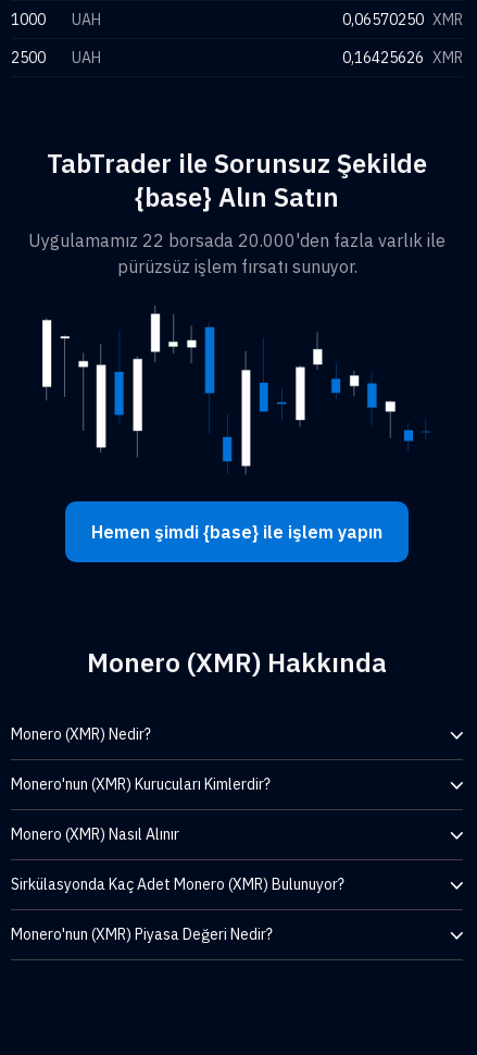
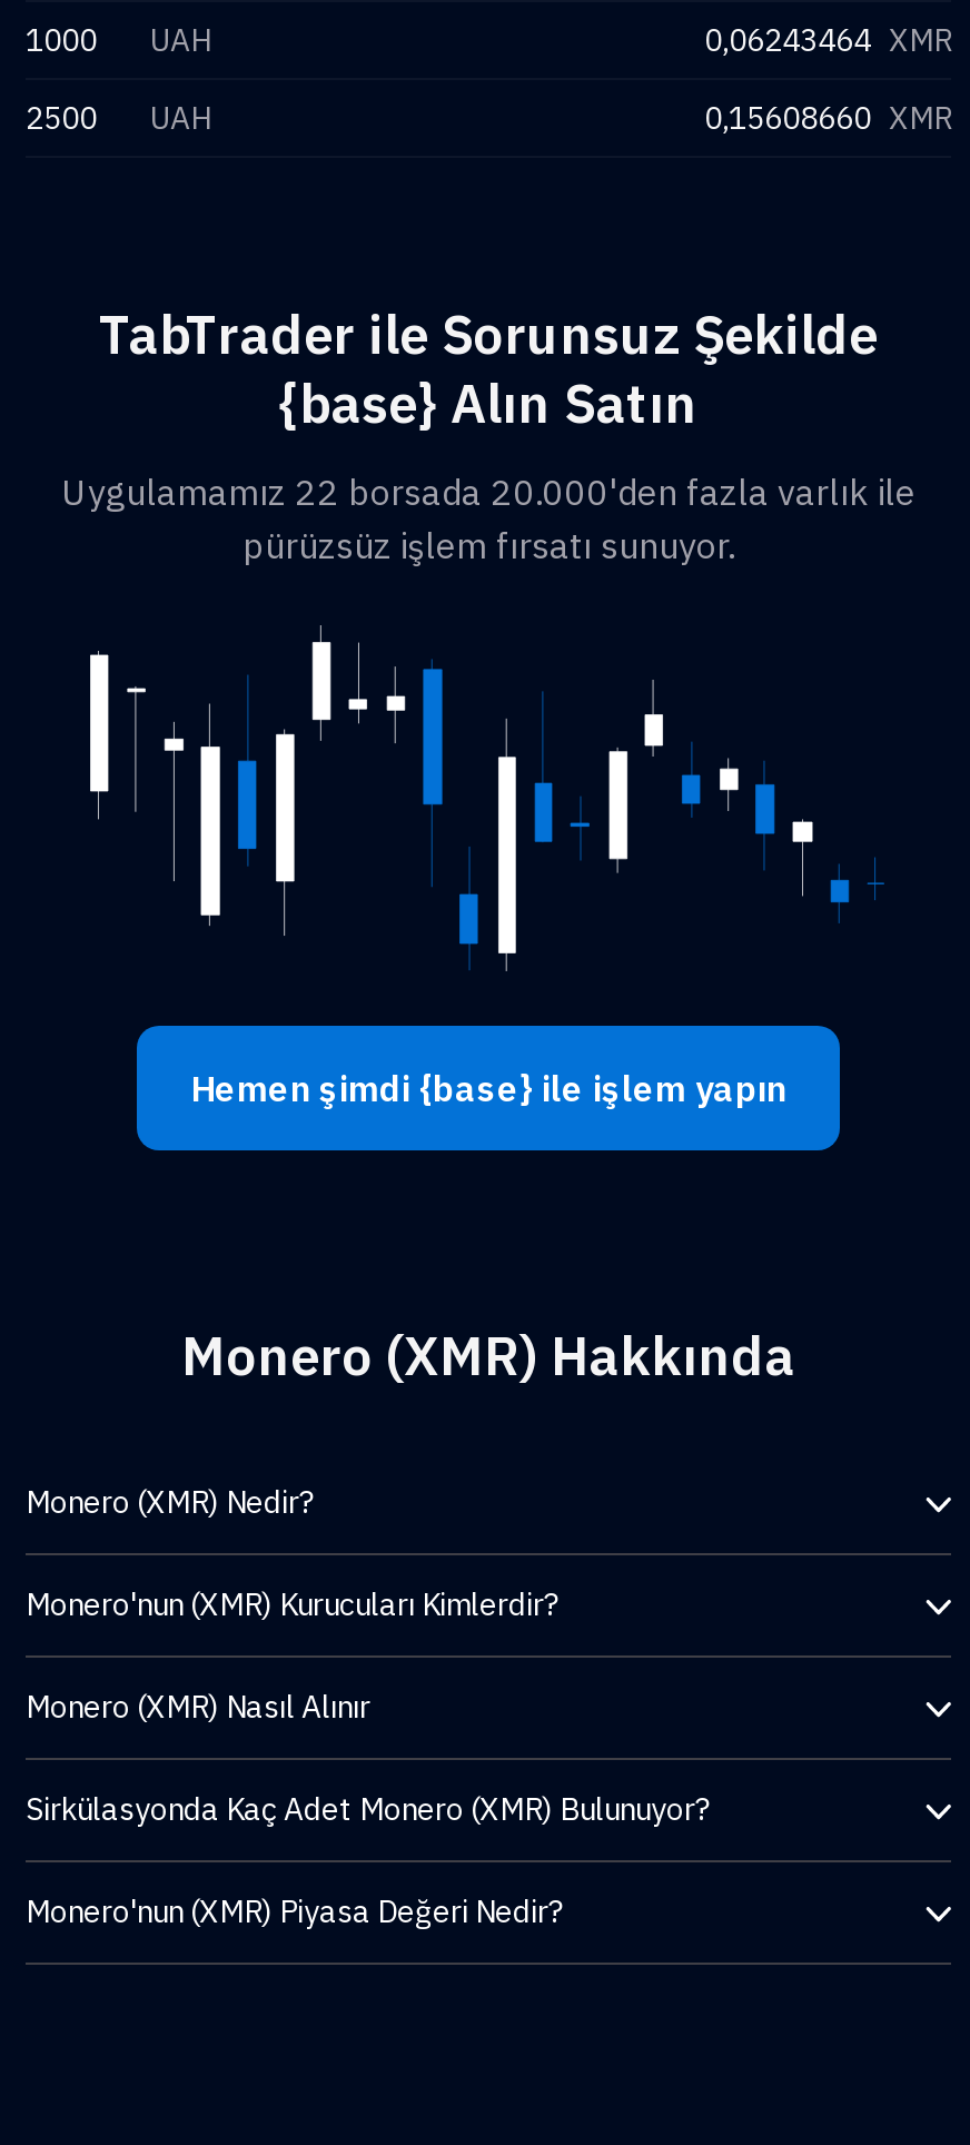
- 0,06570250 XMR
+ 0,06243464 XMR

- 0,16425626 XMR
+ 0,15608660 XMR
